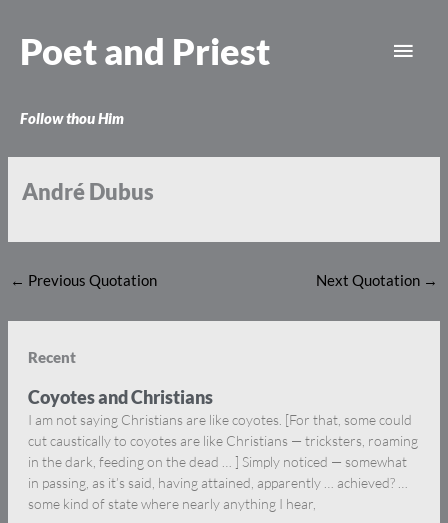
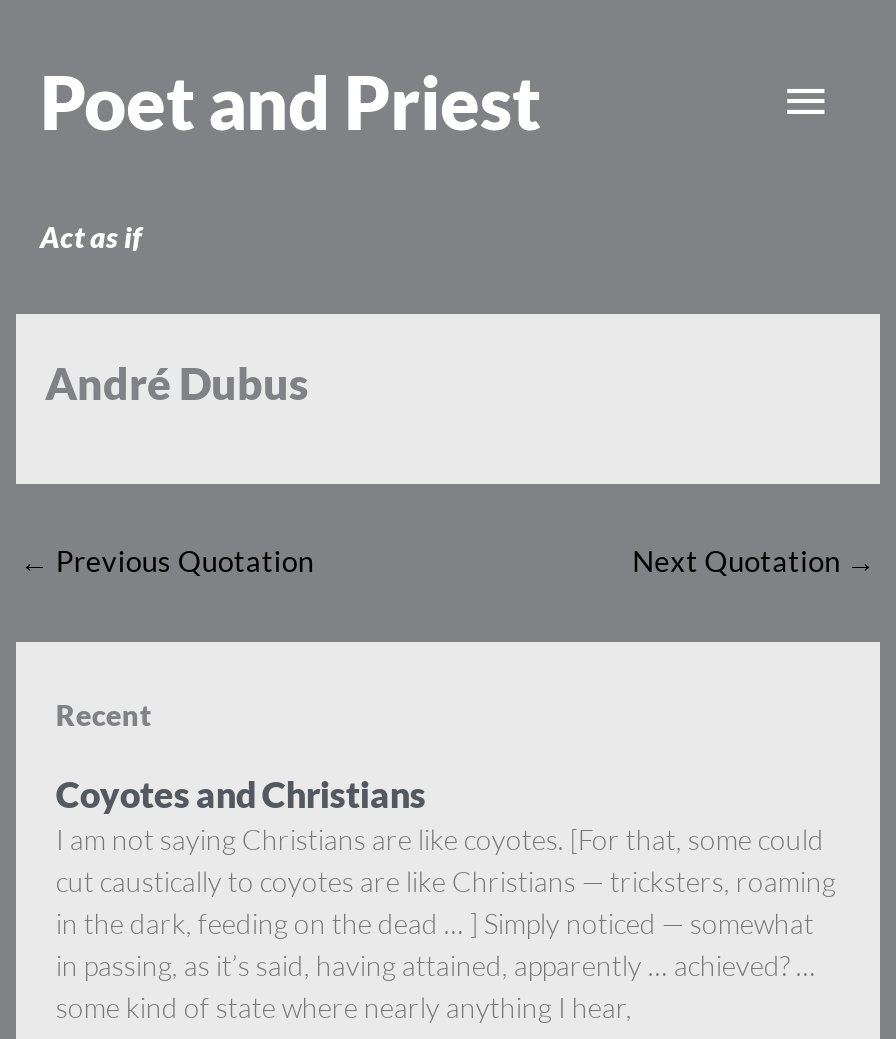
- Follow thou Him
+ Act as if
